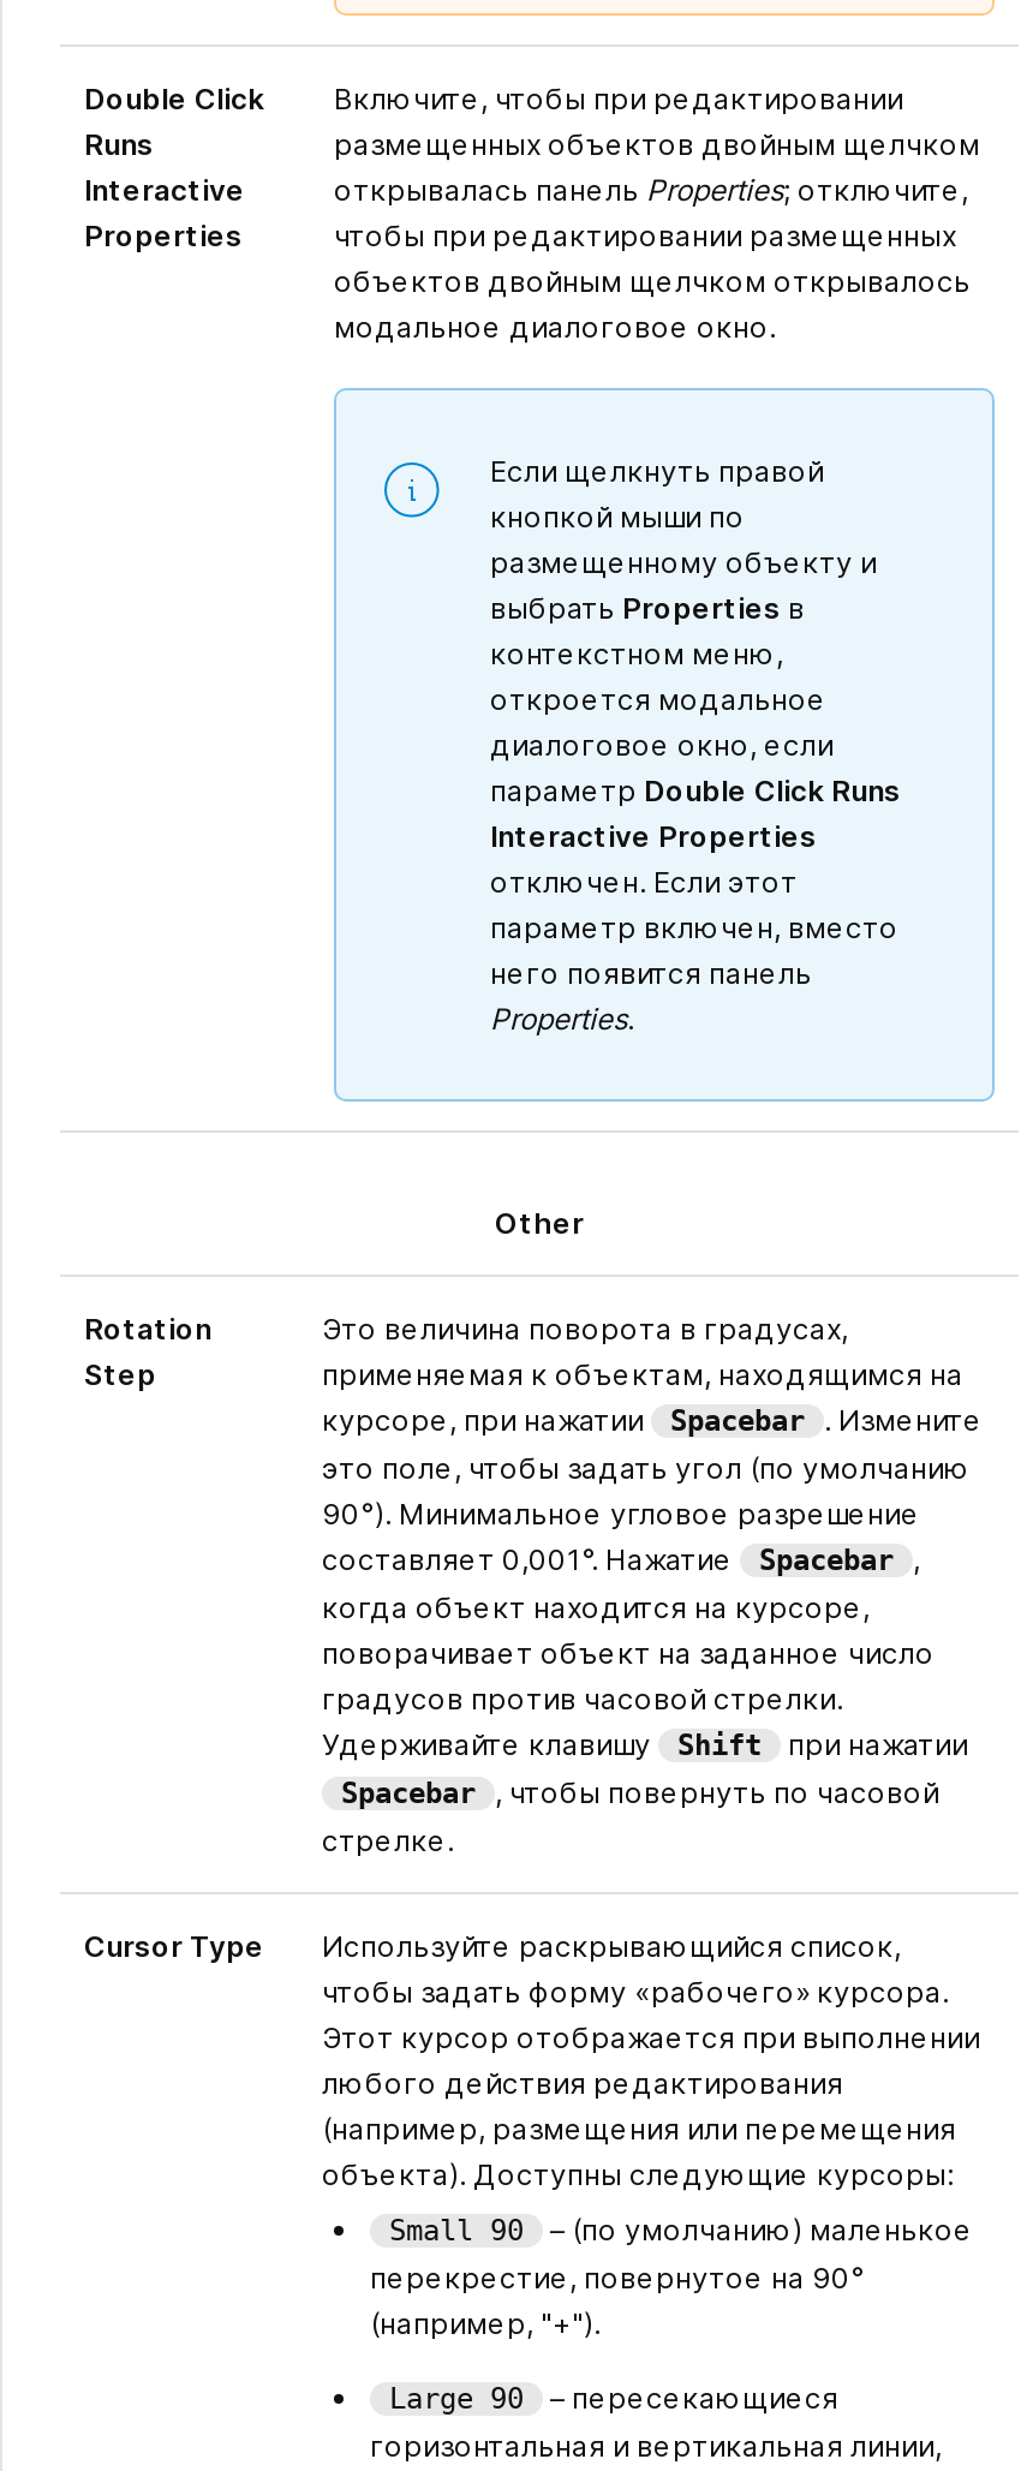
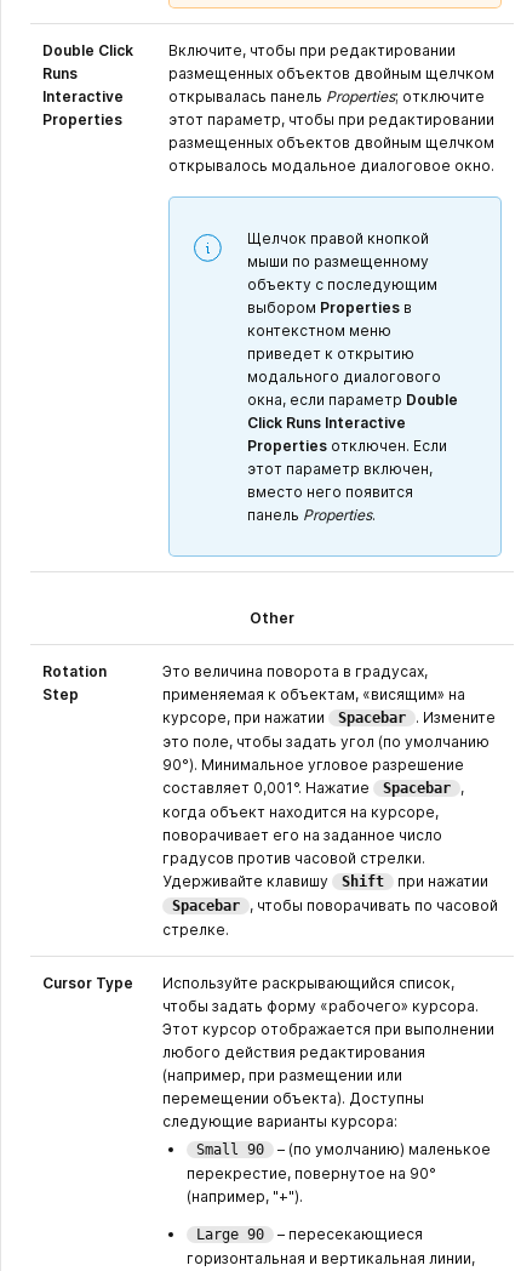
- открывалась панель Properties; отключите,
- чтобы при редактировании размещенных
- объектов двойным щелчком открывалось
- модальное диалоговое окно.
+ открывалась панель Properties; отключите
+ этот параметр, чтобы при редактировании
+ размещенных объектов двойным щелчком
+ открывалось модальное диалоговое окно.

- Если щелкнуть правой
- кнопкой мыши по
- размещенному объекту и
- выбрать Properties в
- контекстном меню,
- откроется модальное
- диалоговое окно, если
- параметр Double Click Runs
- Interactive Properties
- отключен. Если этот
- параметр включен, вместо
- него появится панель
- Properties.
+ Щелчок правой кнопкой
+ мыши по размещенному
+ объекту с последующим
+ выбором Properties в
+ контекстном меню
+ приведет к открытию
+ модального диалогового
+ окна, если параметр Double
+ Click Runs Interactive
+ Properties отключен. Если
+ этот параметр включен,
+ вместо него появится
+ панель Properties.

- применяемая к объектам, находящимся на
+ применяемая к объектам, «висящим» на

- поворачивает объект на заданное число
+ поворачивает его на заданное число

- Spacebar , чтобы повернуть по часовой
+ Spacebar , чтобы поворачивать по часовой

- (например, размещения или перемещения
- объекта). Доступны следующие курсоры:
+ (например, при размещении или
+ перемещении объекта). Доступны
+ следующие варианты курсора:
